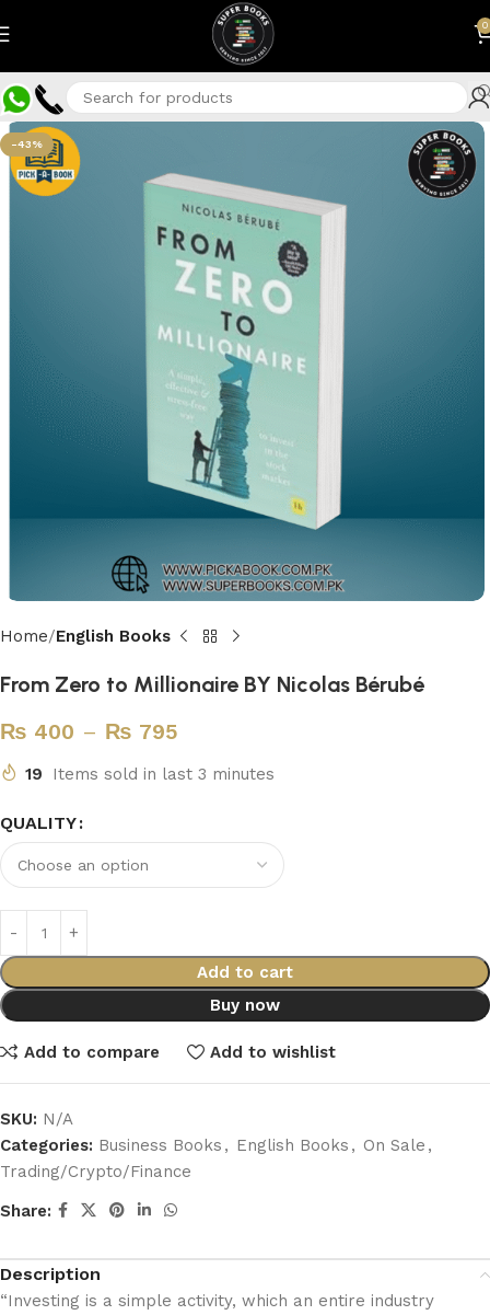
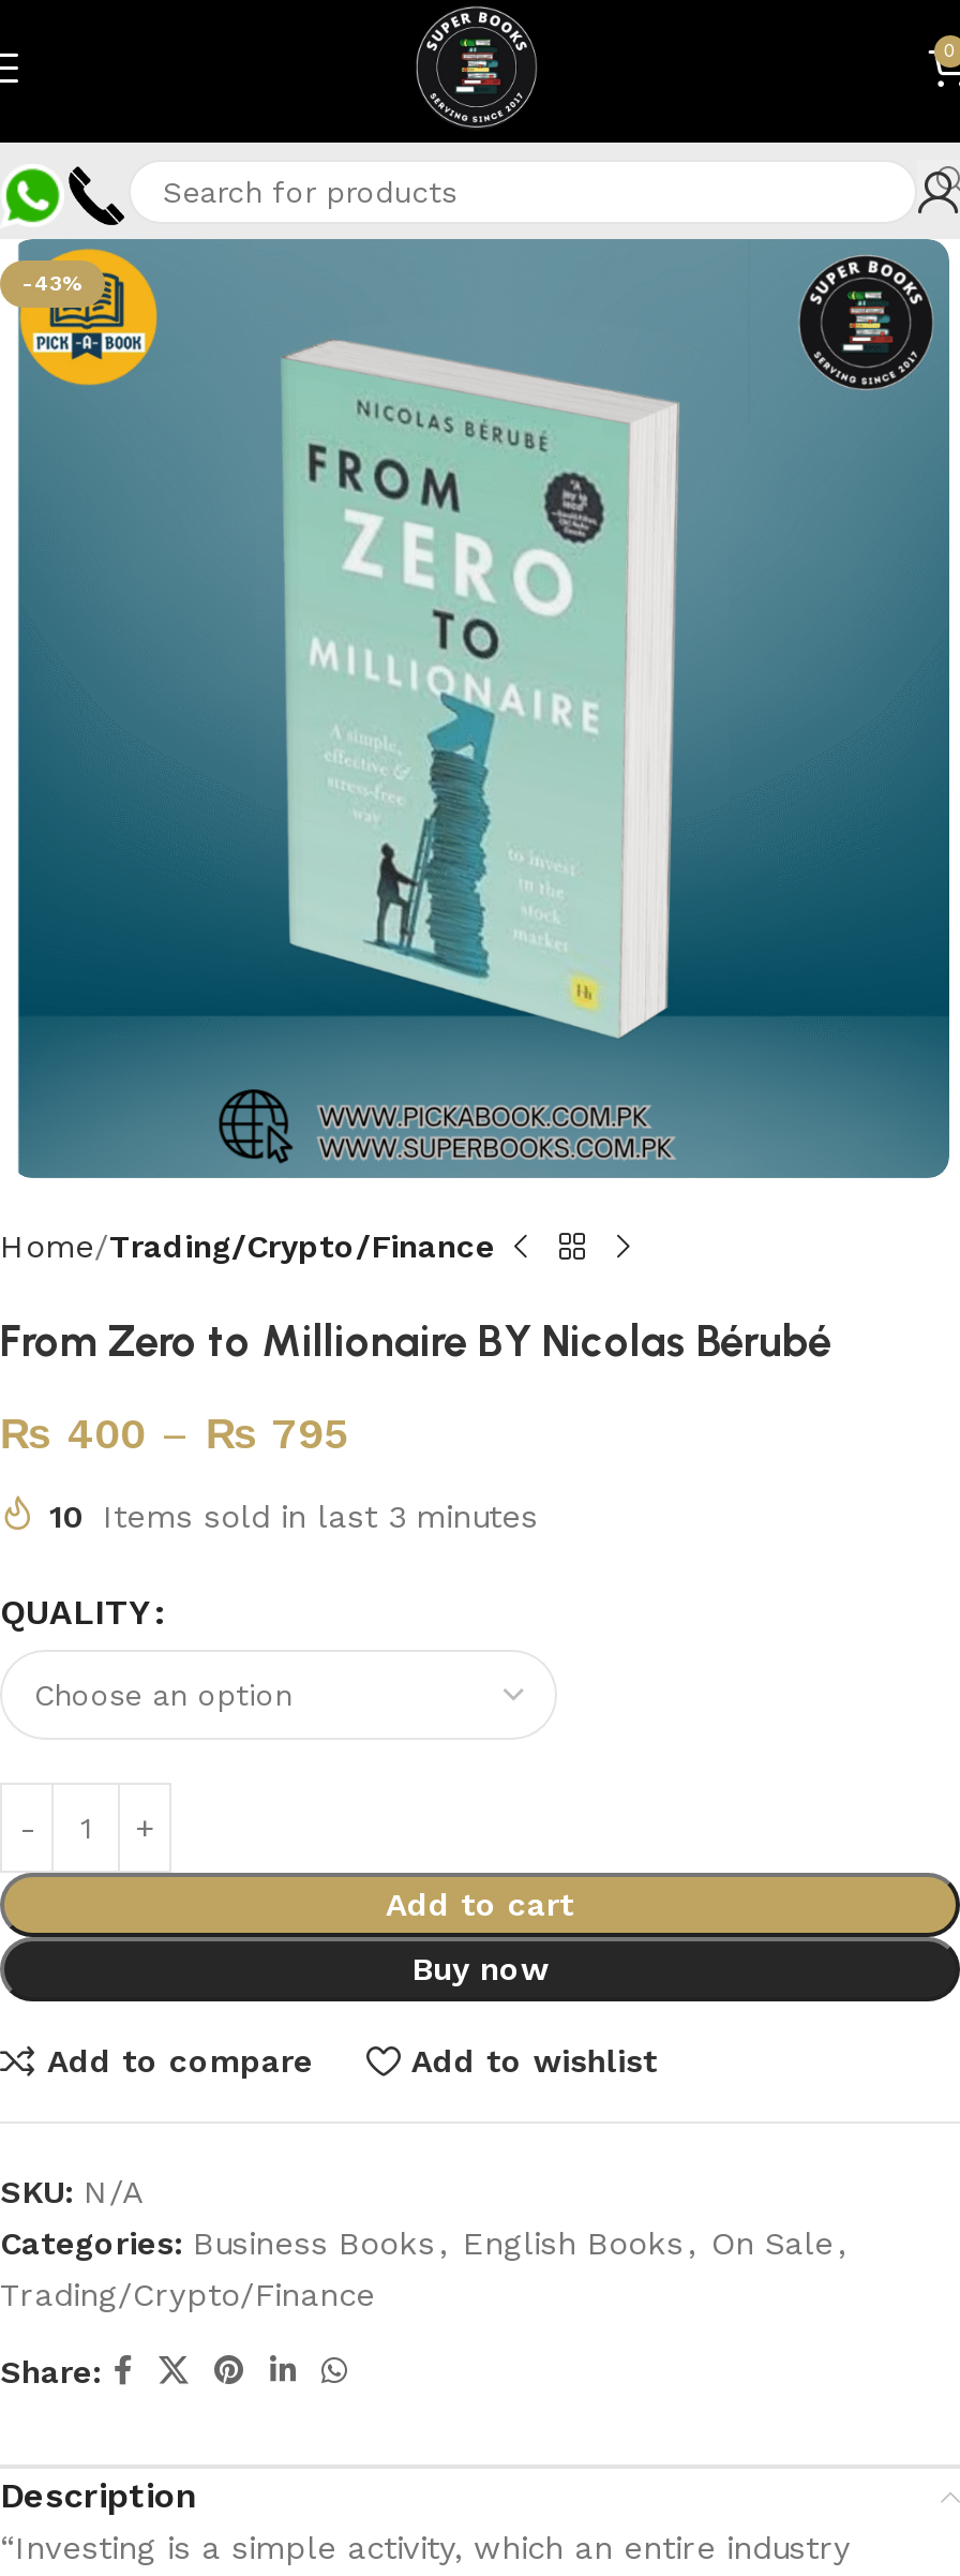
- Home English Books
+ Home Trading/Crypto/Finance

- 19 Items sold in last 3 minutes
+ 10 Items sold in last 3 minutes
